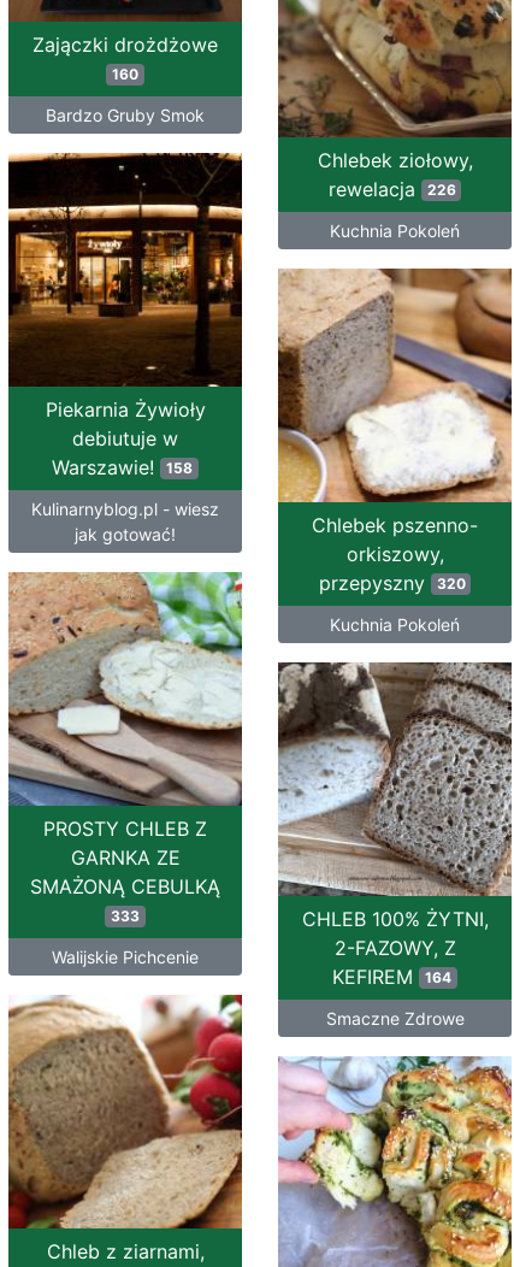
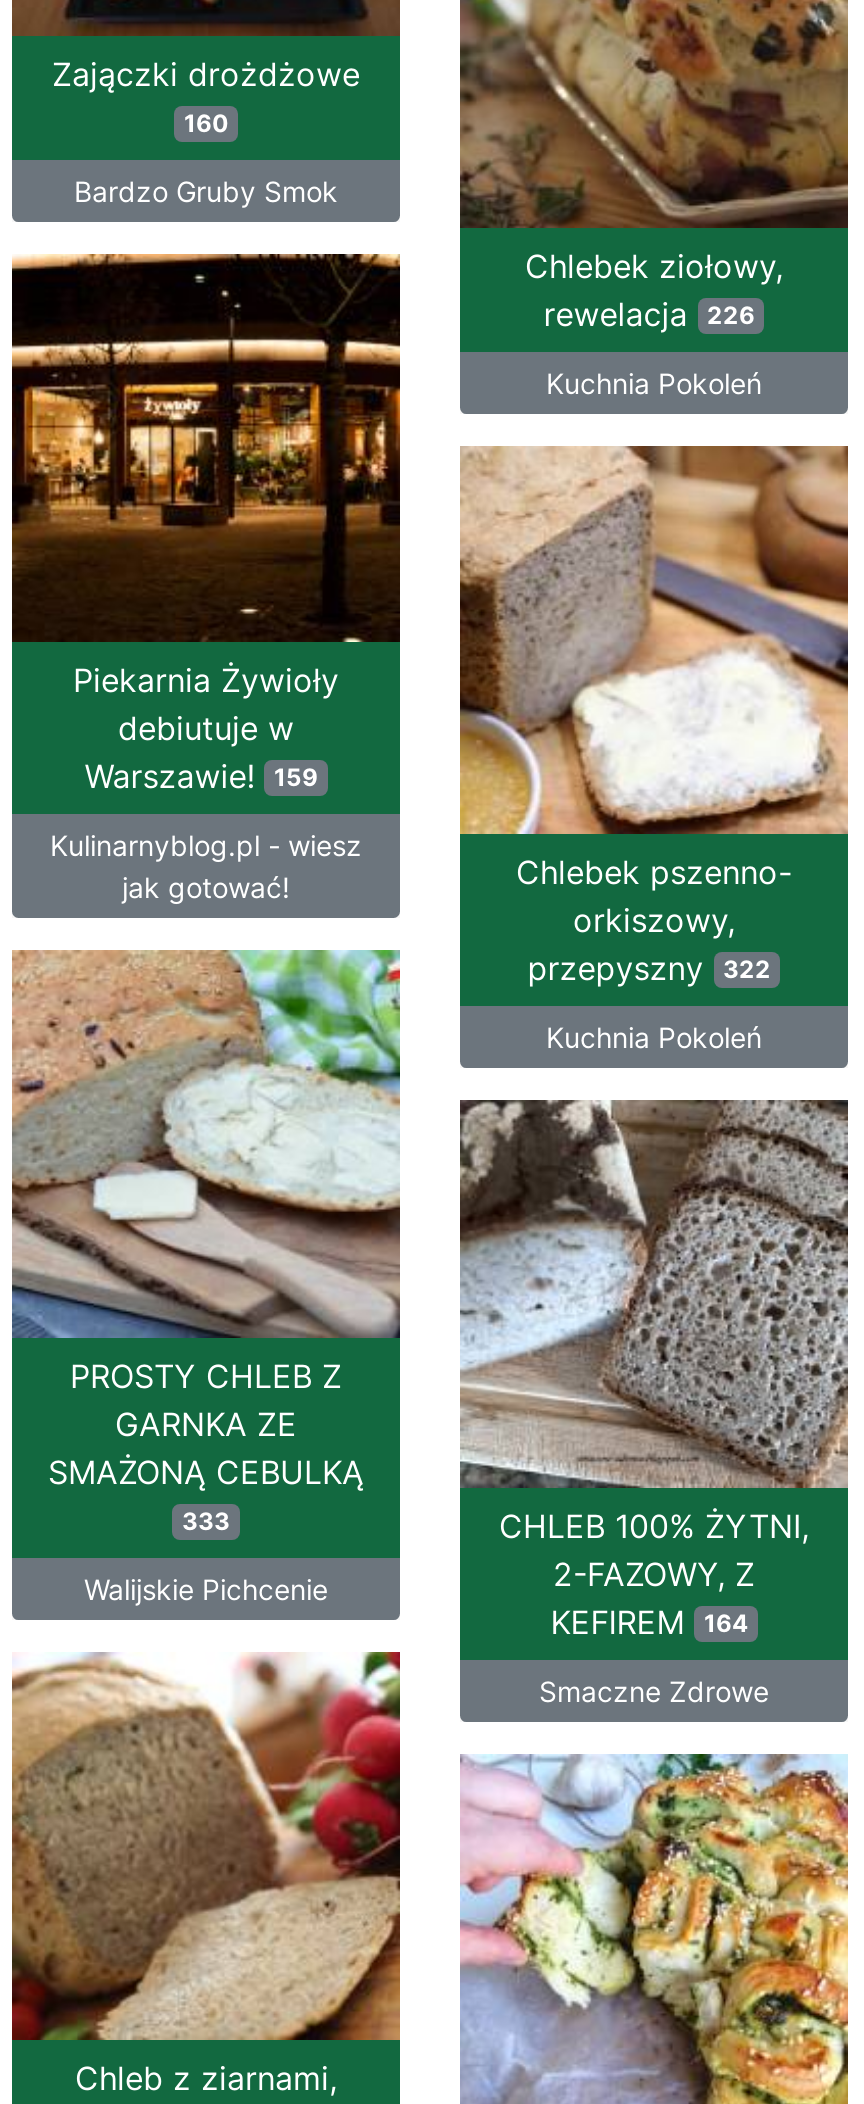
- Warszawie! 158
+ Warszawie! 159

- przepyszny 320
+ przepyszny 322
